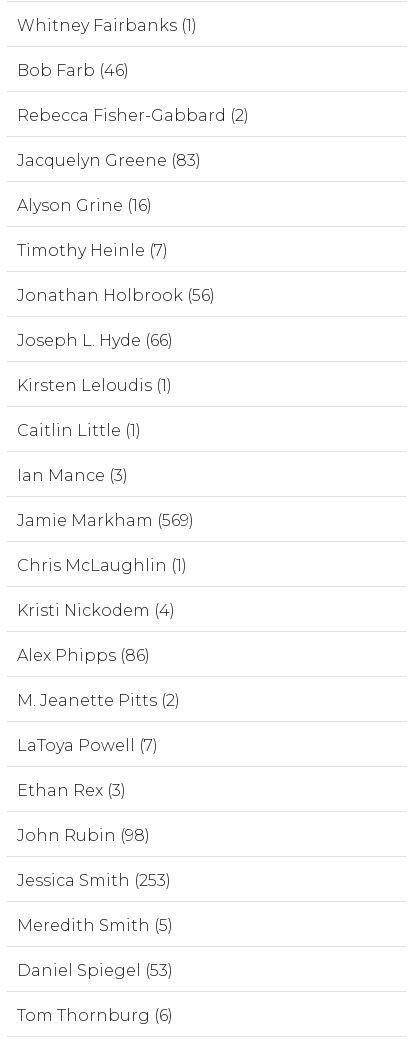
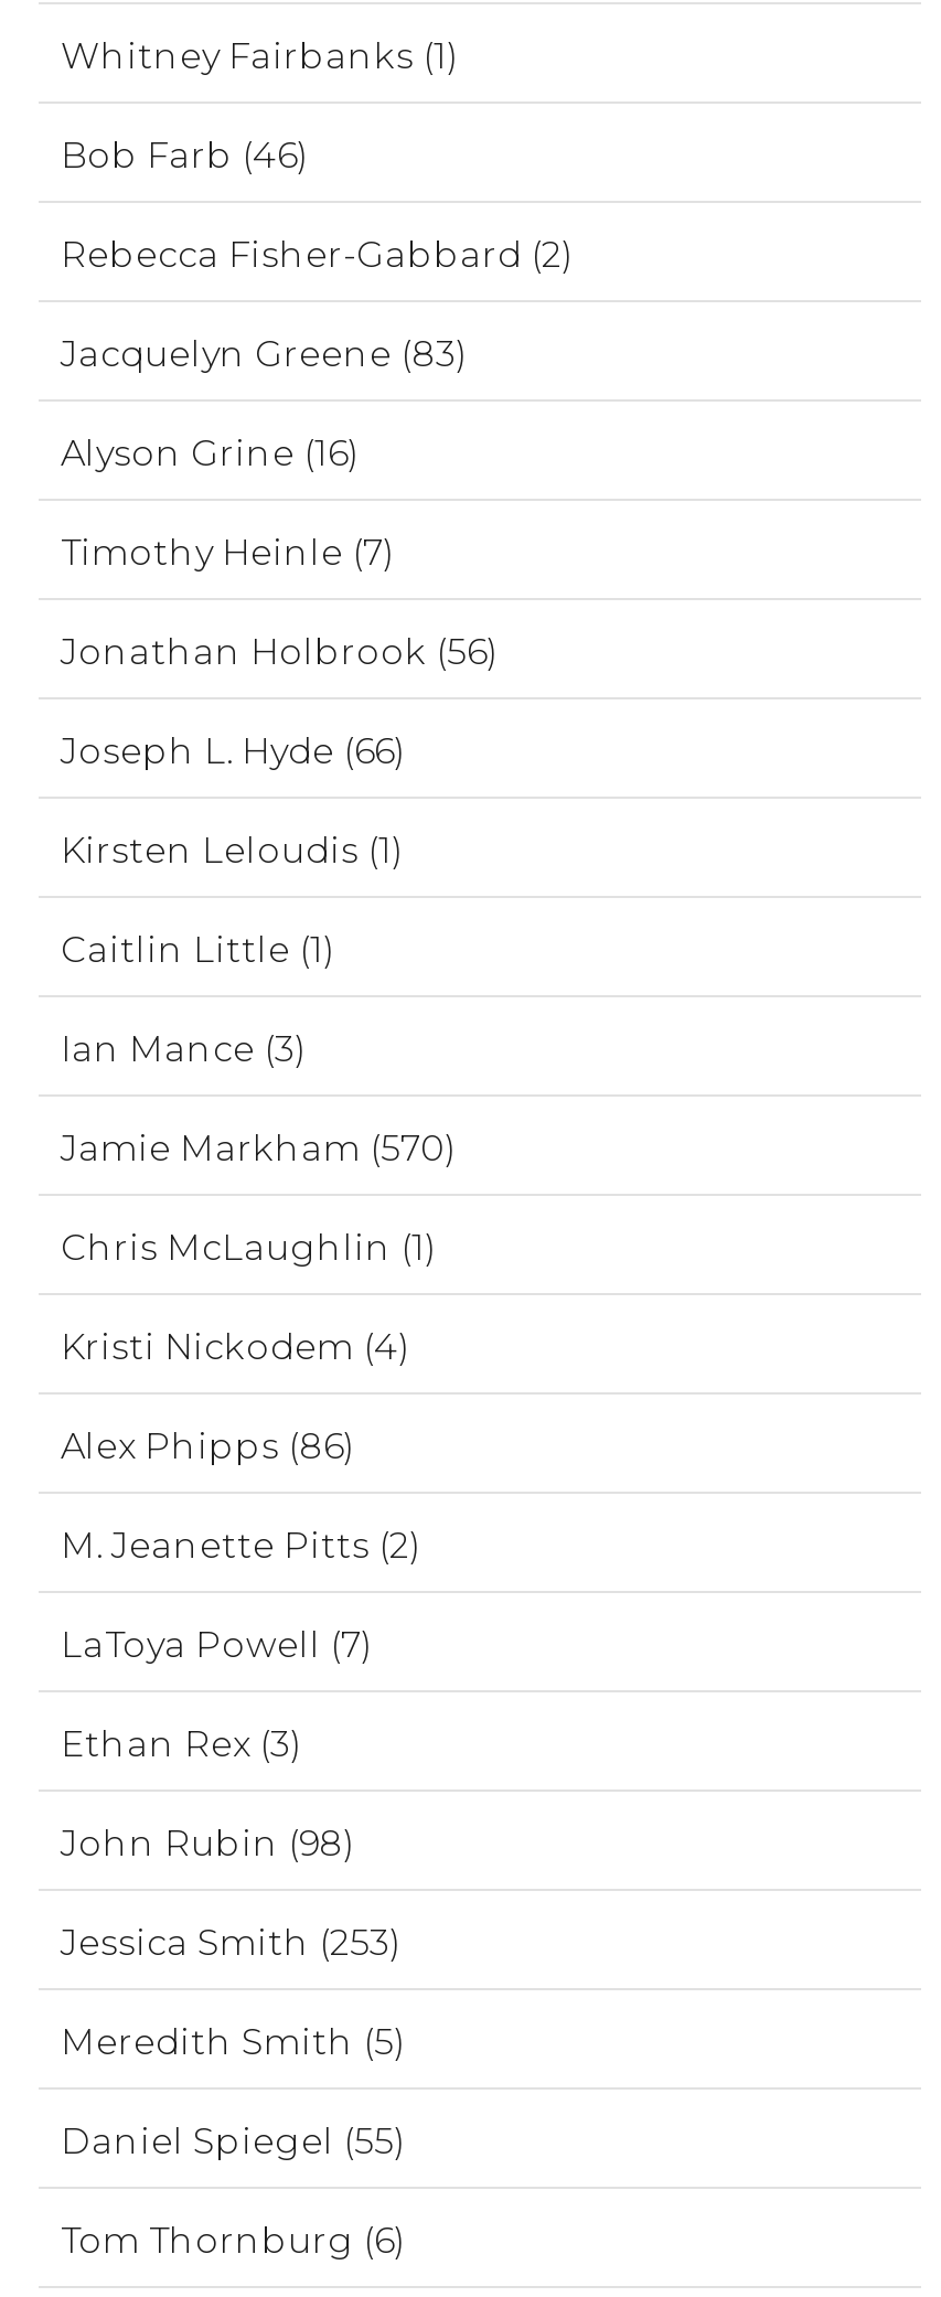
- Jamie Markham (569)
+ Jamie Markham (570)

- Daniel Spiegel (53)
+ Daniel Spiegel (55)
